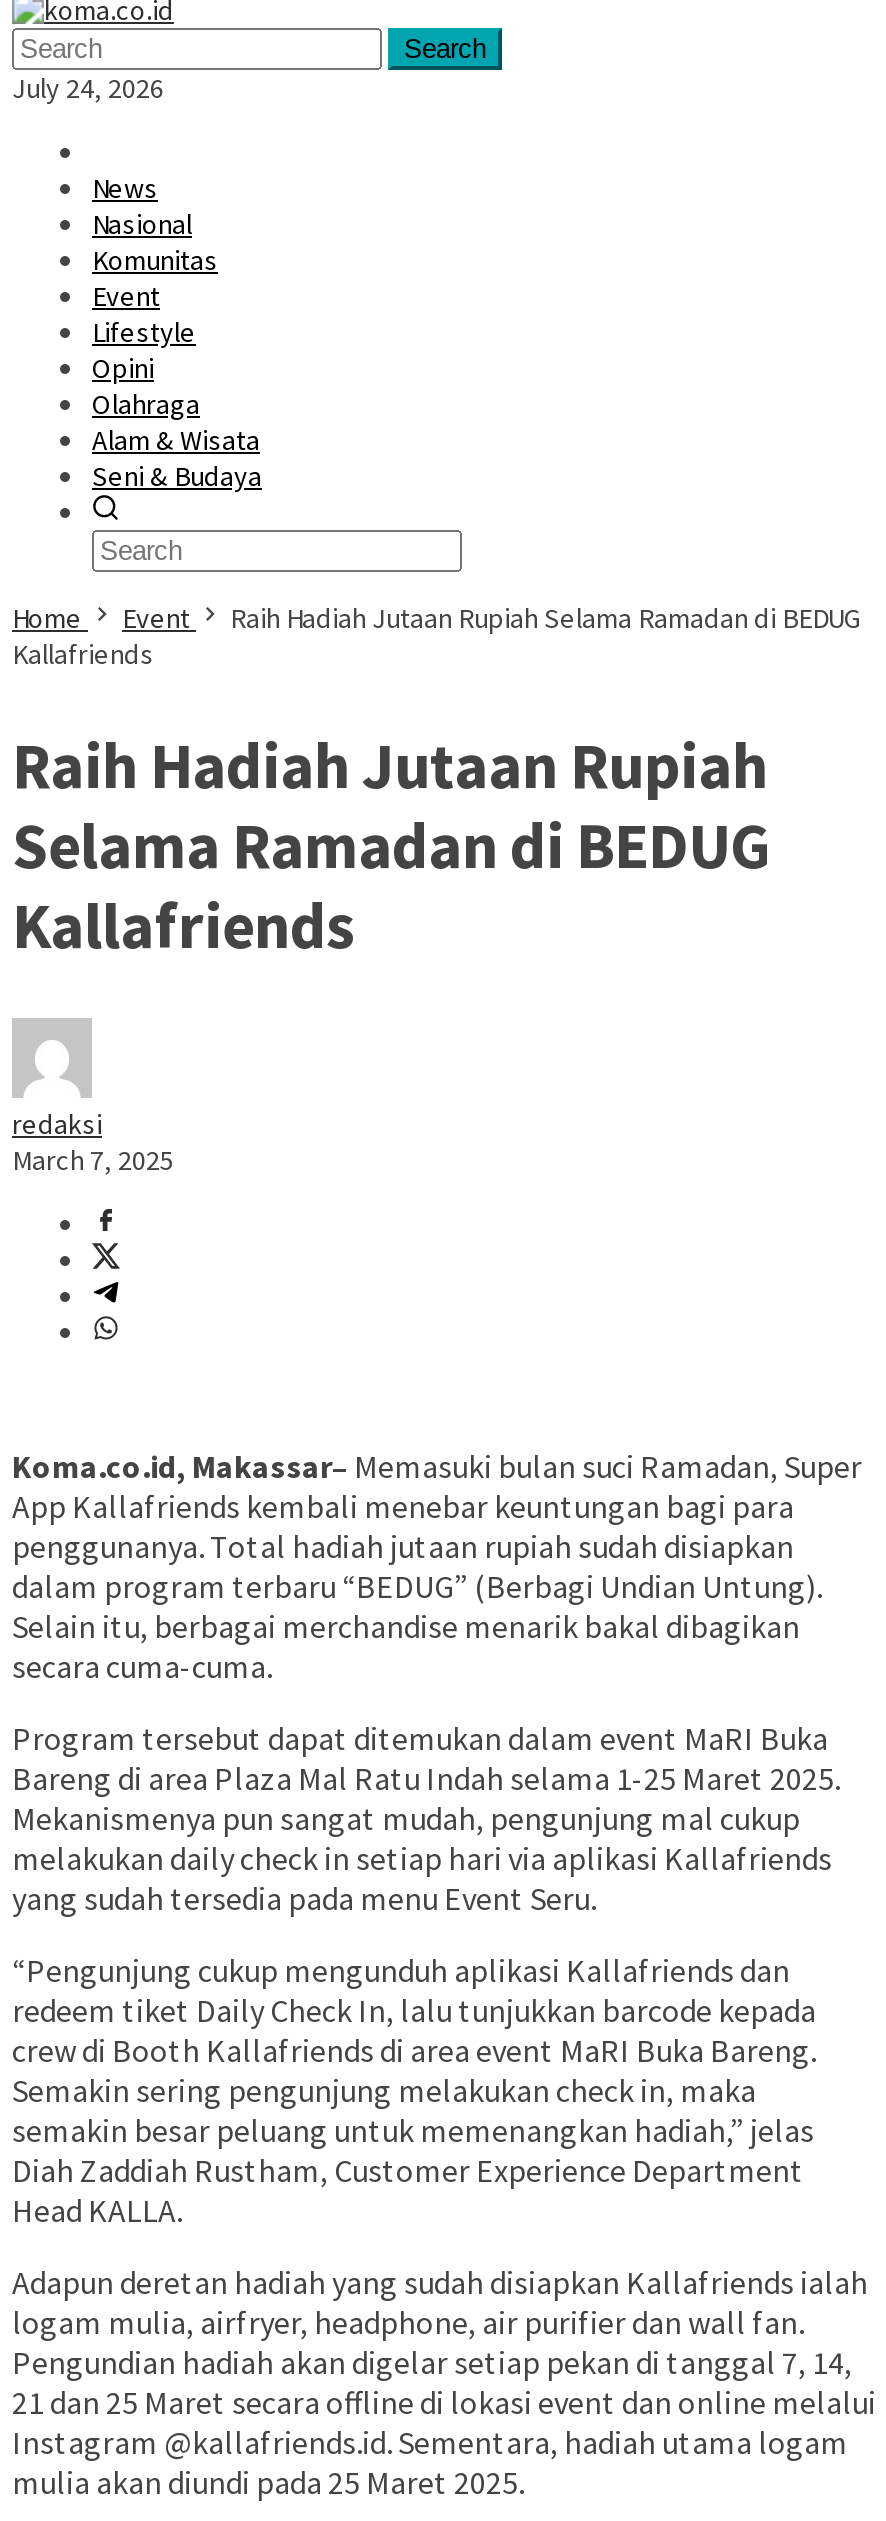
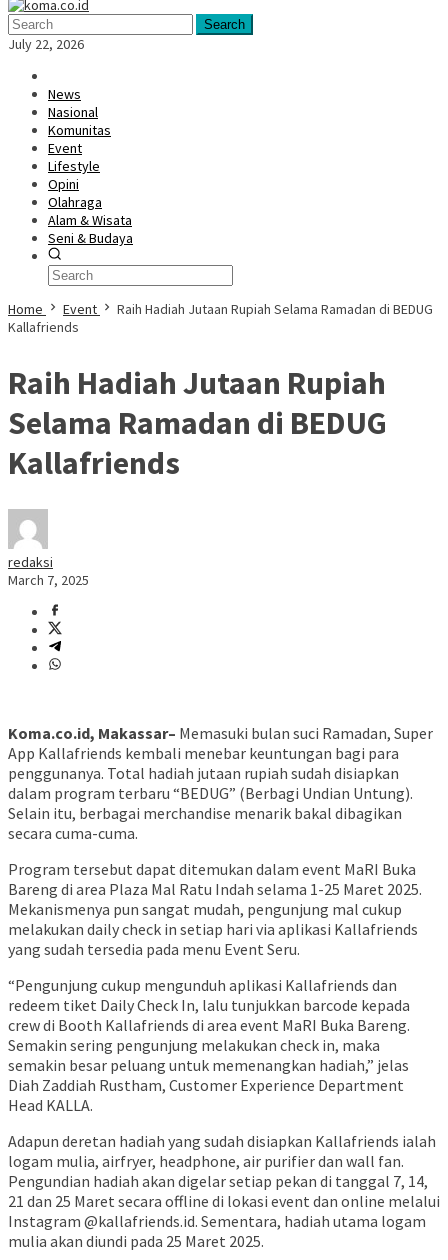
- July 24, 2026
+ July 22, 2026
